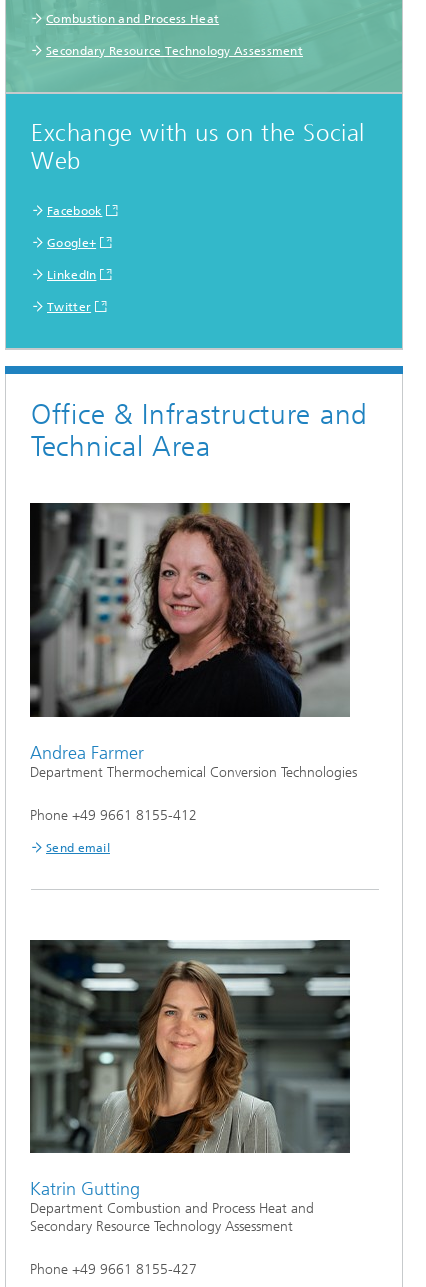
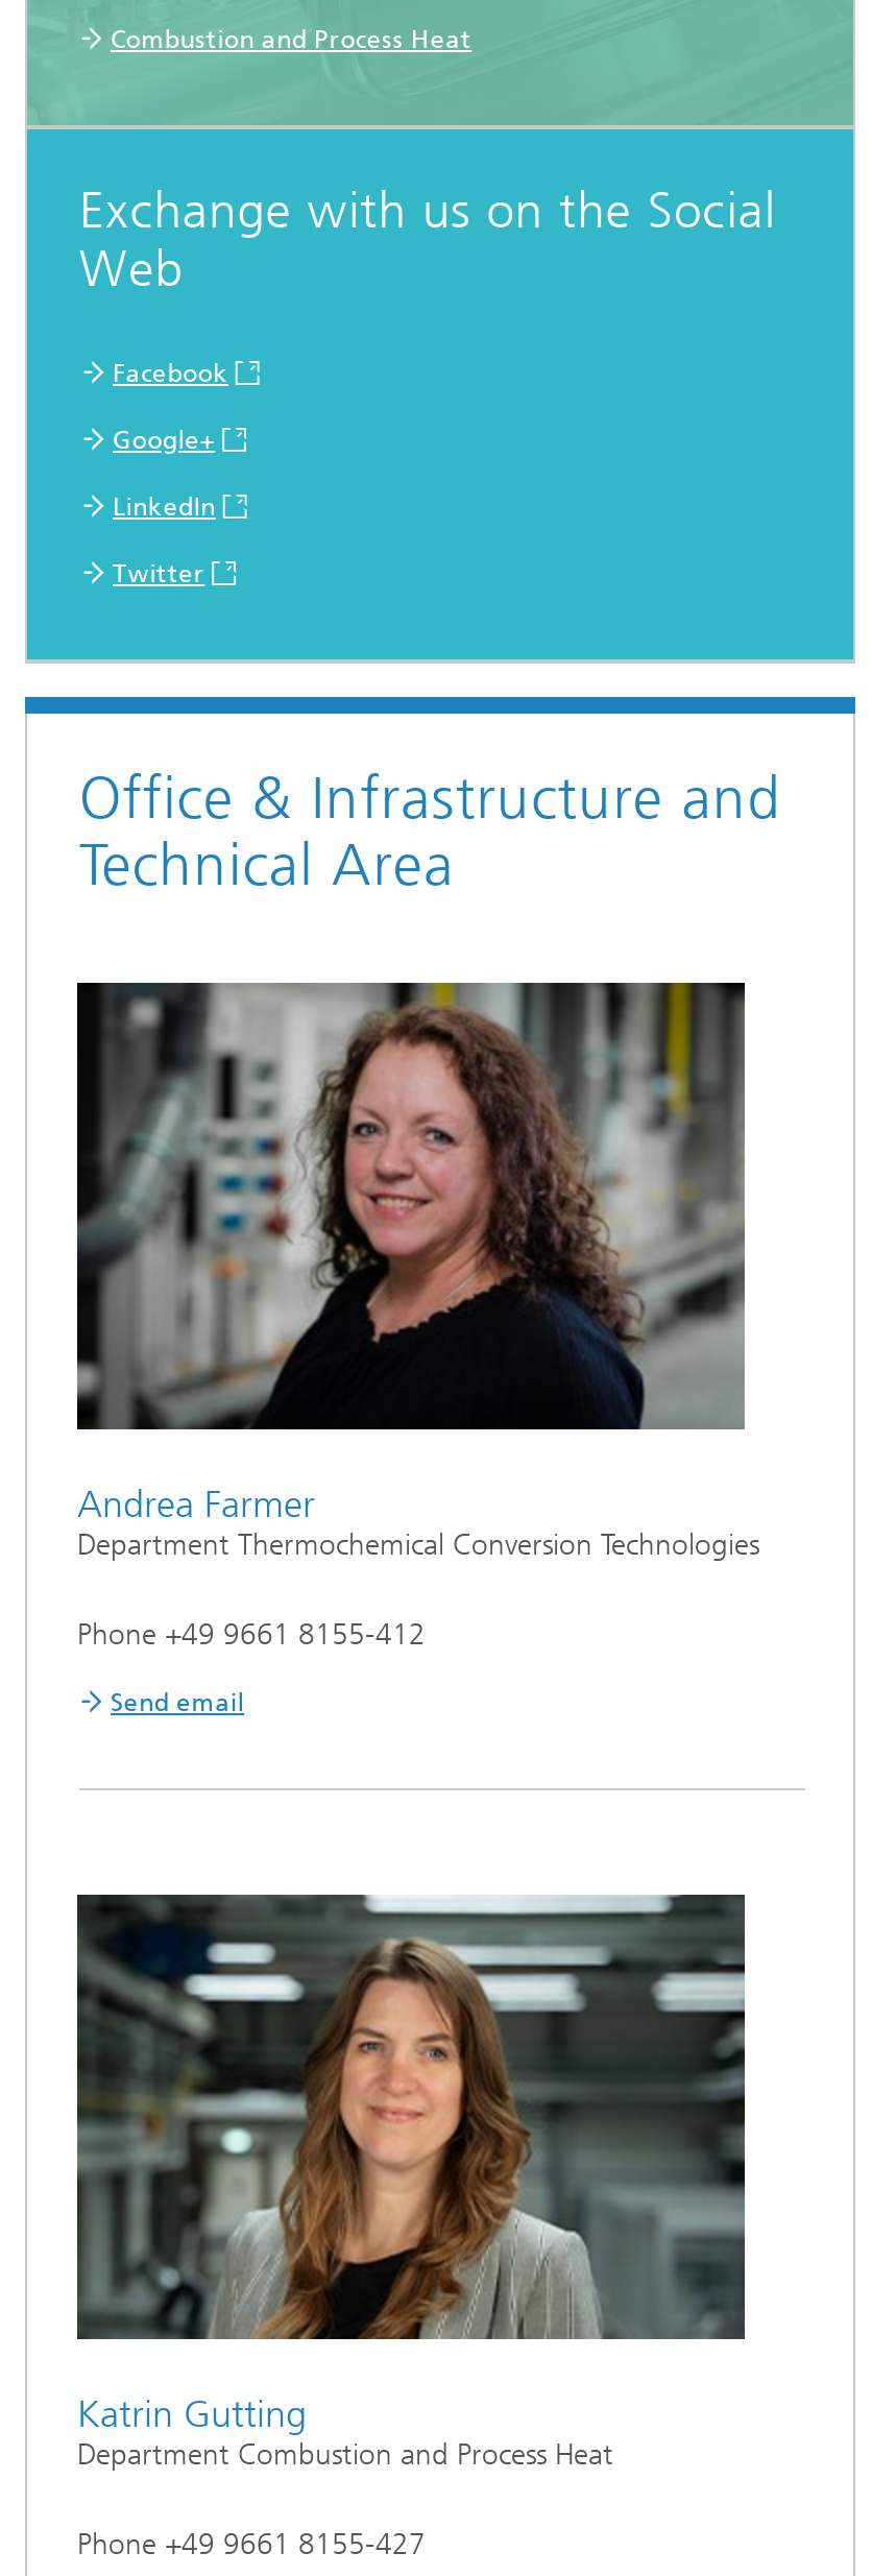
- Secondary Resource Technology Assessment

- Department Combustion and Process Heat and
- Secondary Resource Technology Assessment
+ Department Combustion and Process Heat
